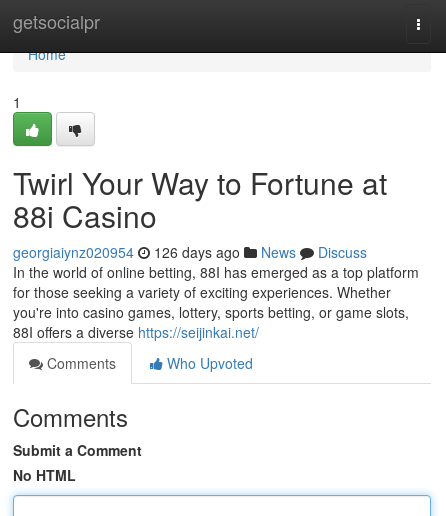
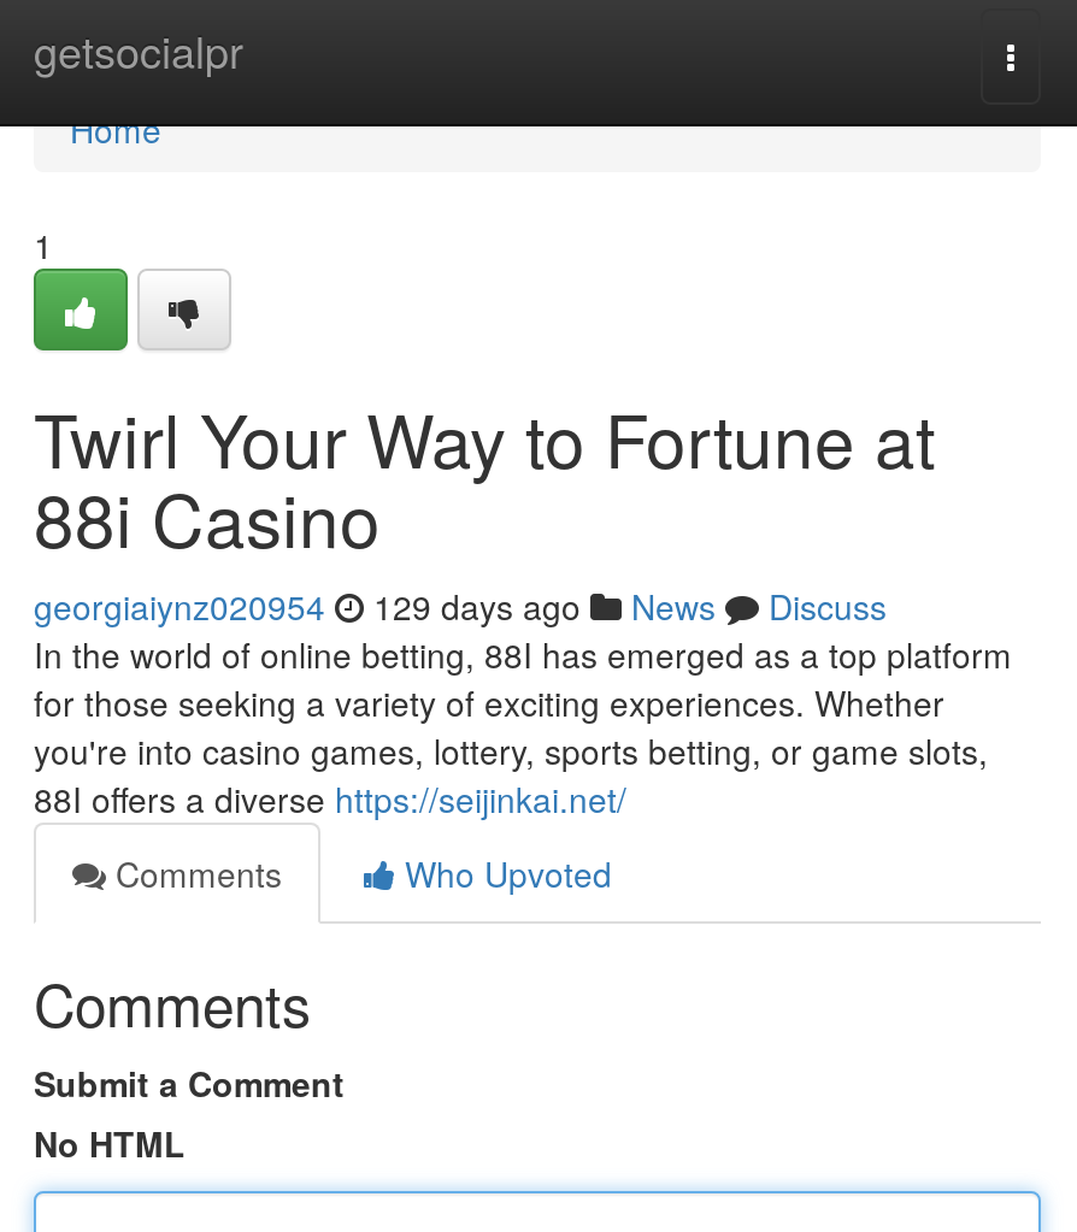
- georgiaiynz020954 126 days ago News Discuss
+ georgiaiynz020954 129 days ago News Discuss
